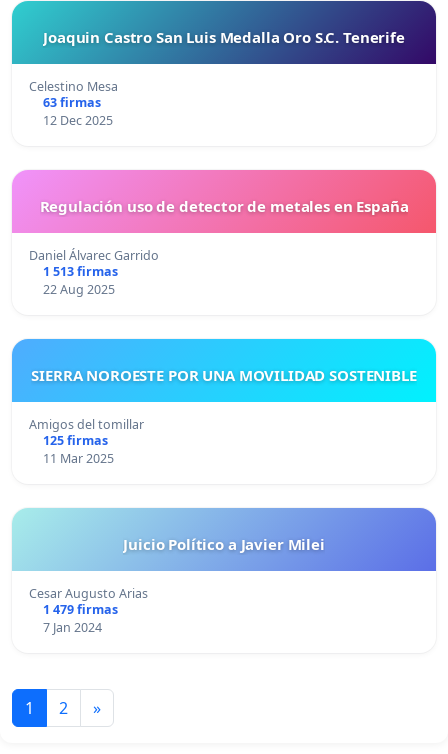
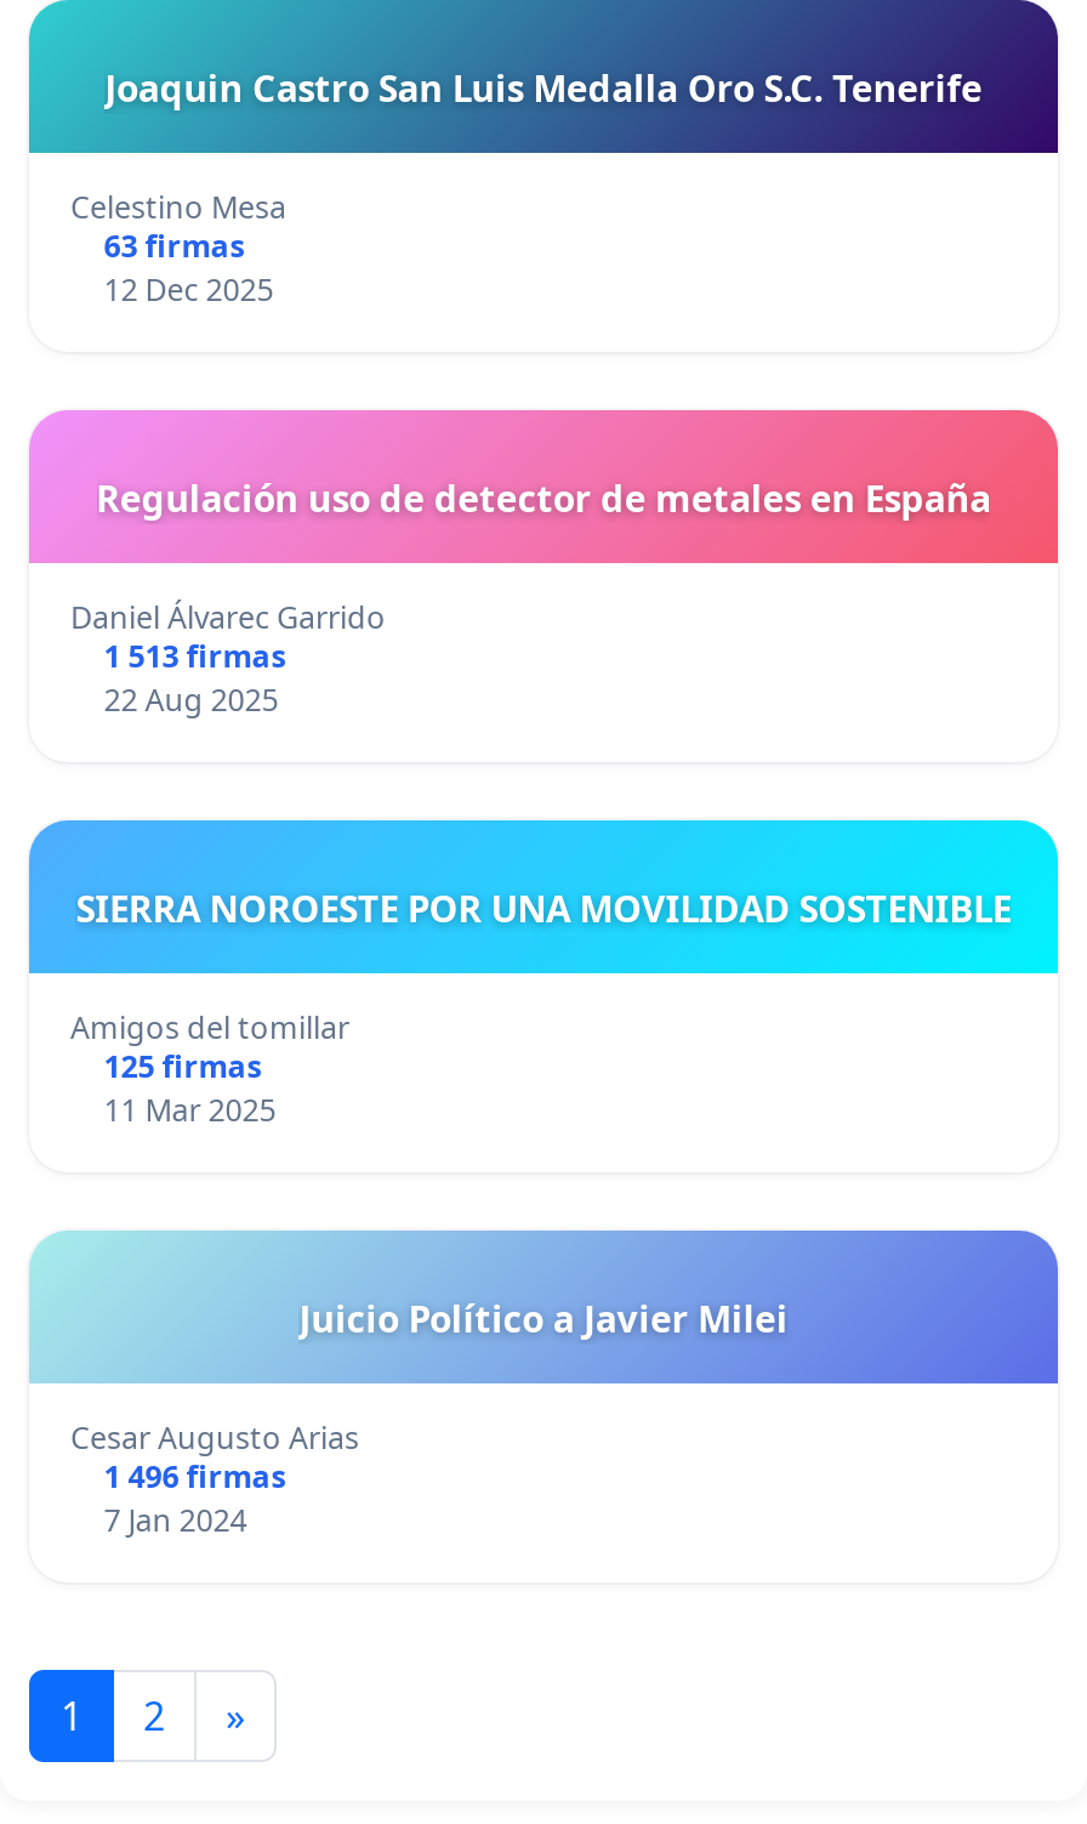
- 1 479 firmas
+ 1 496 firmas
